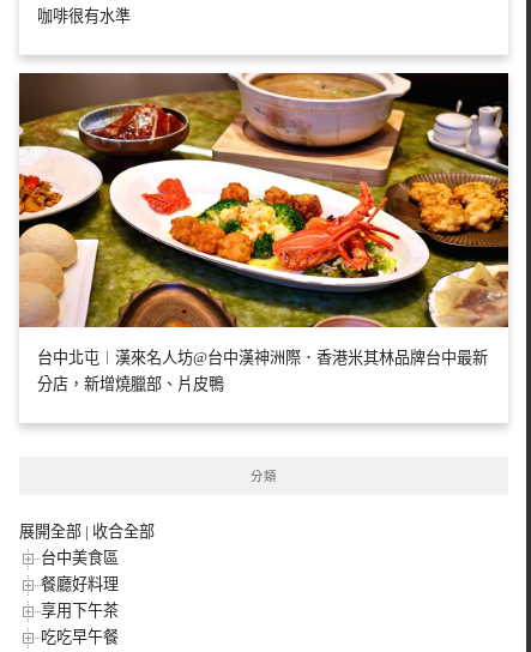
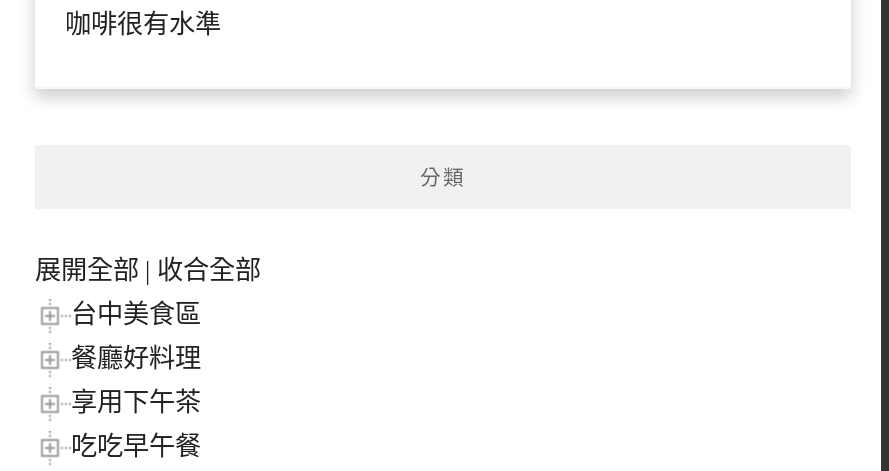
- [image]
- 台中北屯︱漢來名人坊@台中漢神洲際．香港米其林品牌台中最新
- 分店，新增燒臘部、片皮鴨
